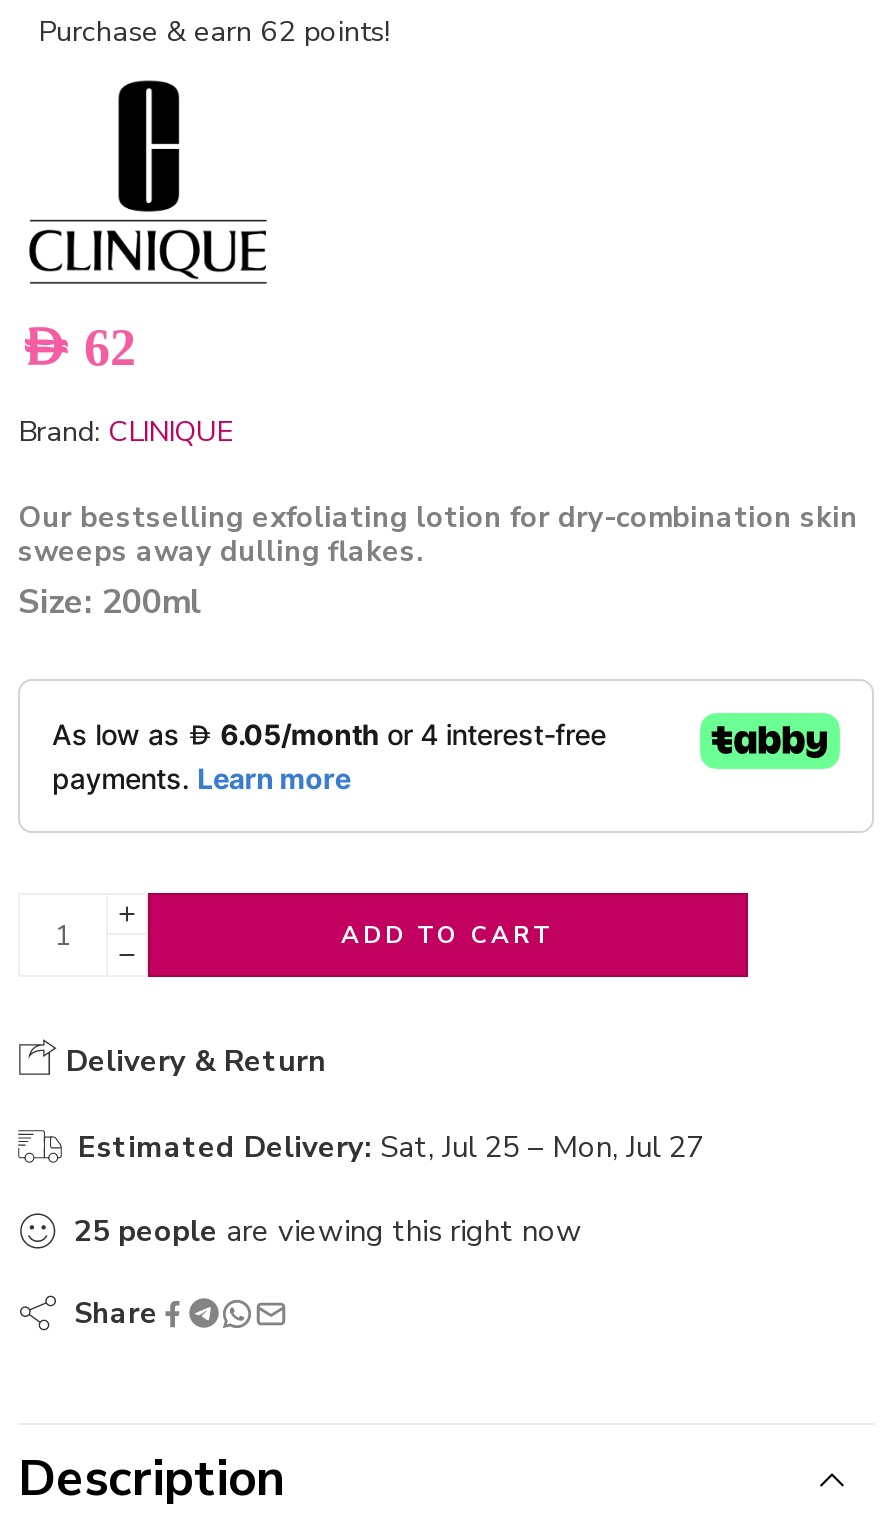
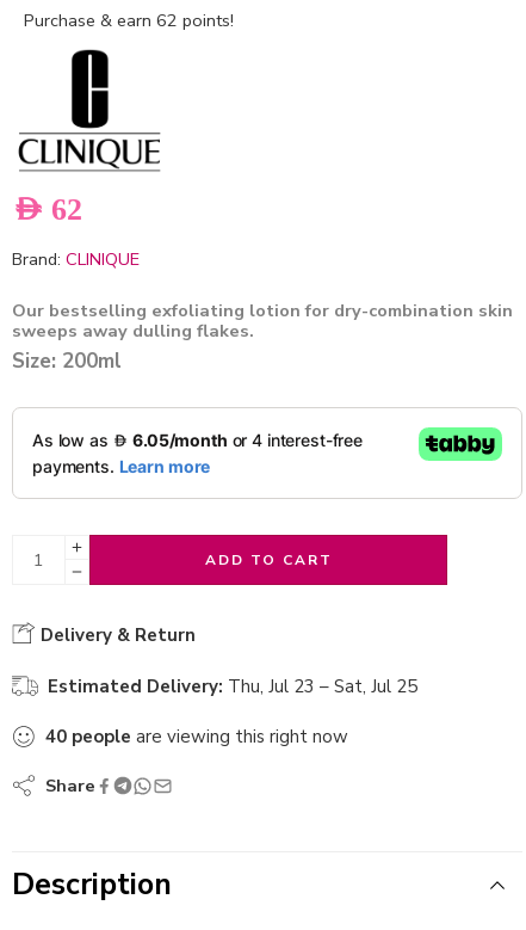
- Estimated Delivery: Sat, Jul 25 – Mon, Jul 27
+ Estimated Delivery: Thu, Jul 23 – Sat, Jul 25

- 25 people are viewing this right now
+ 40 people are viewing this right now
